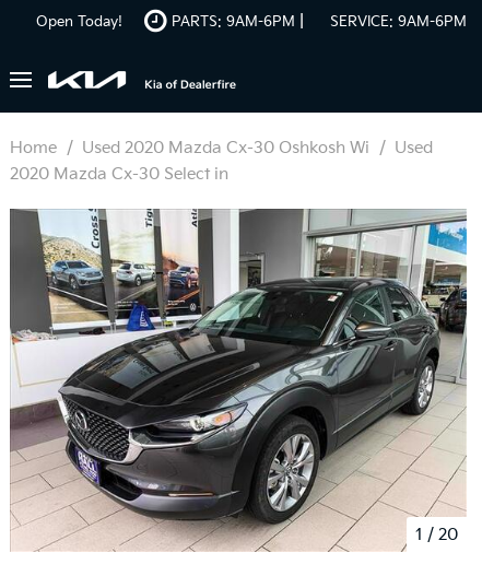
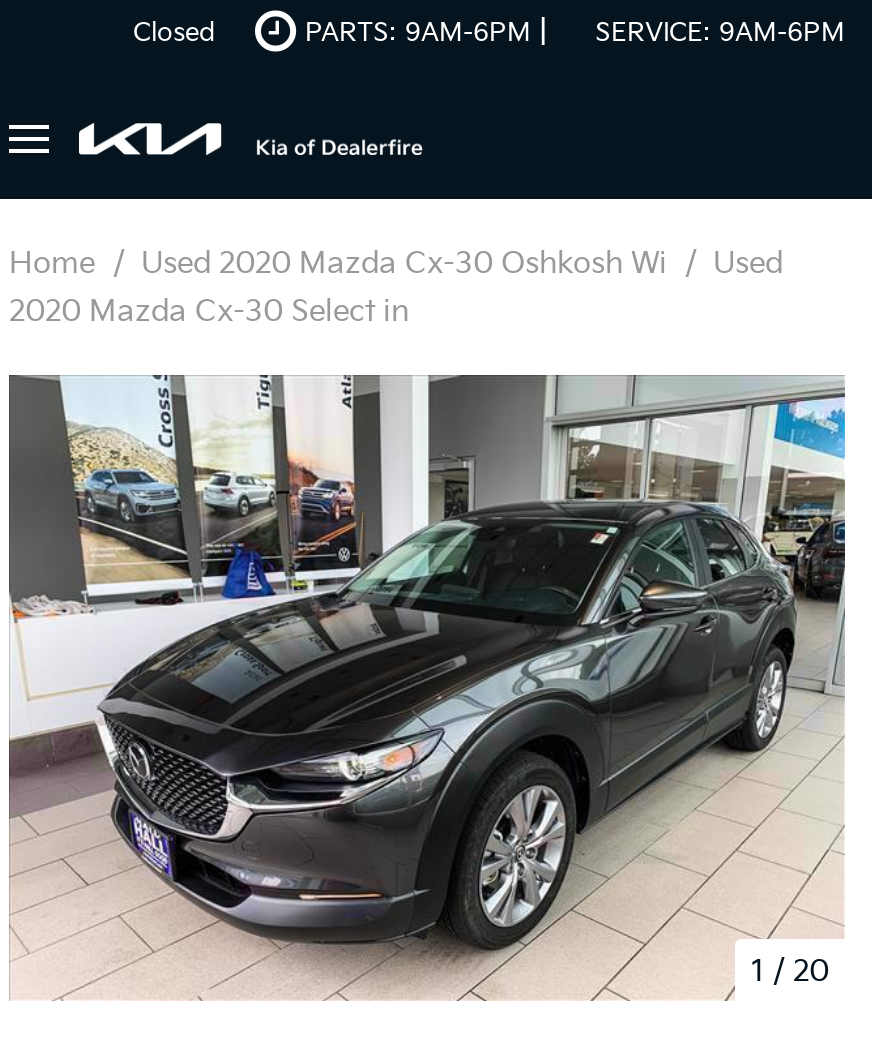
- Open Today!
+ Closed
